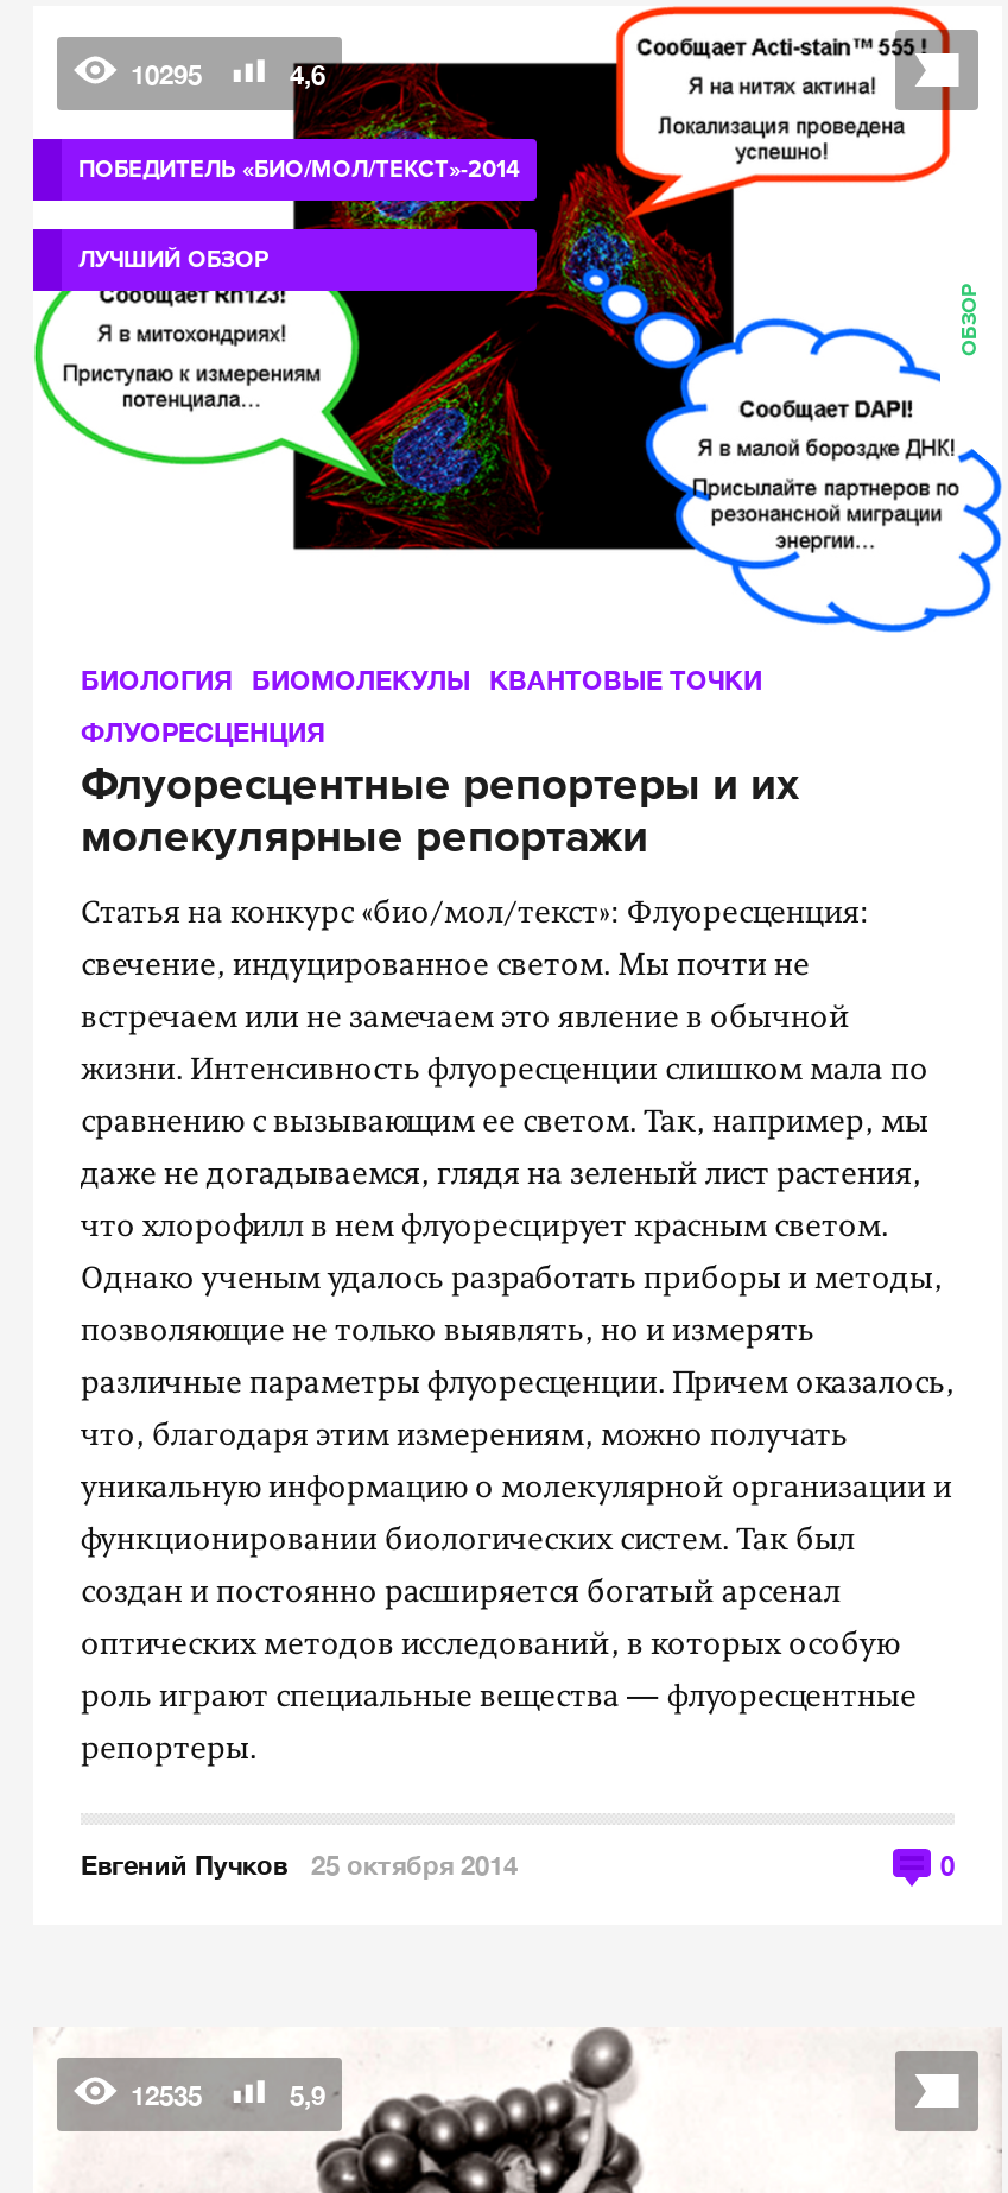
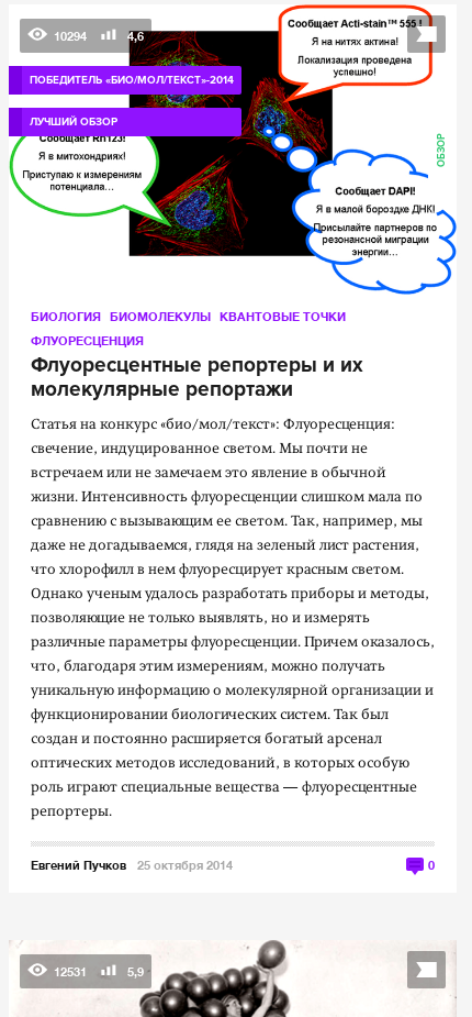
- 10295
+ 10294

- 12535
+ 12531
